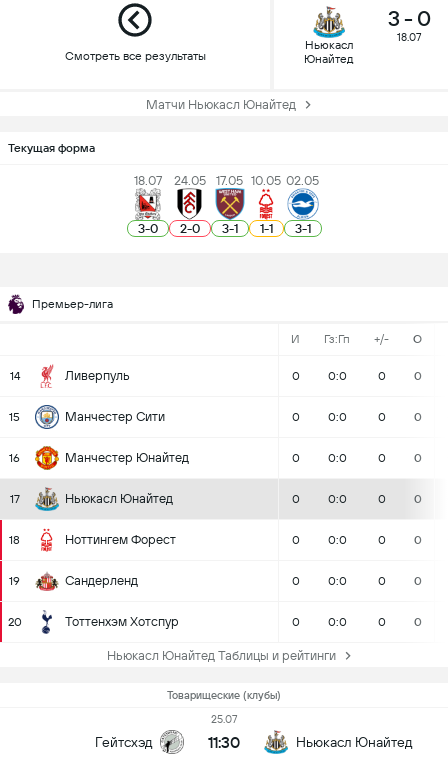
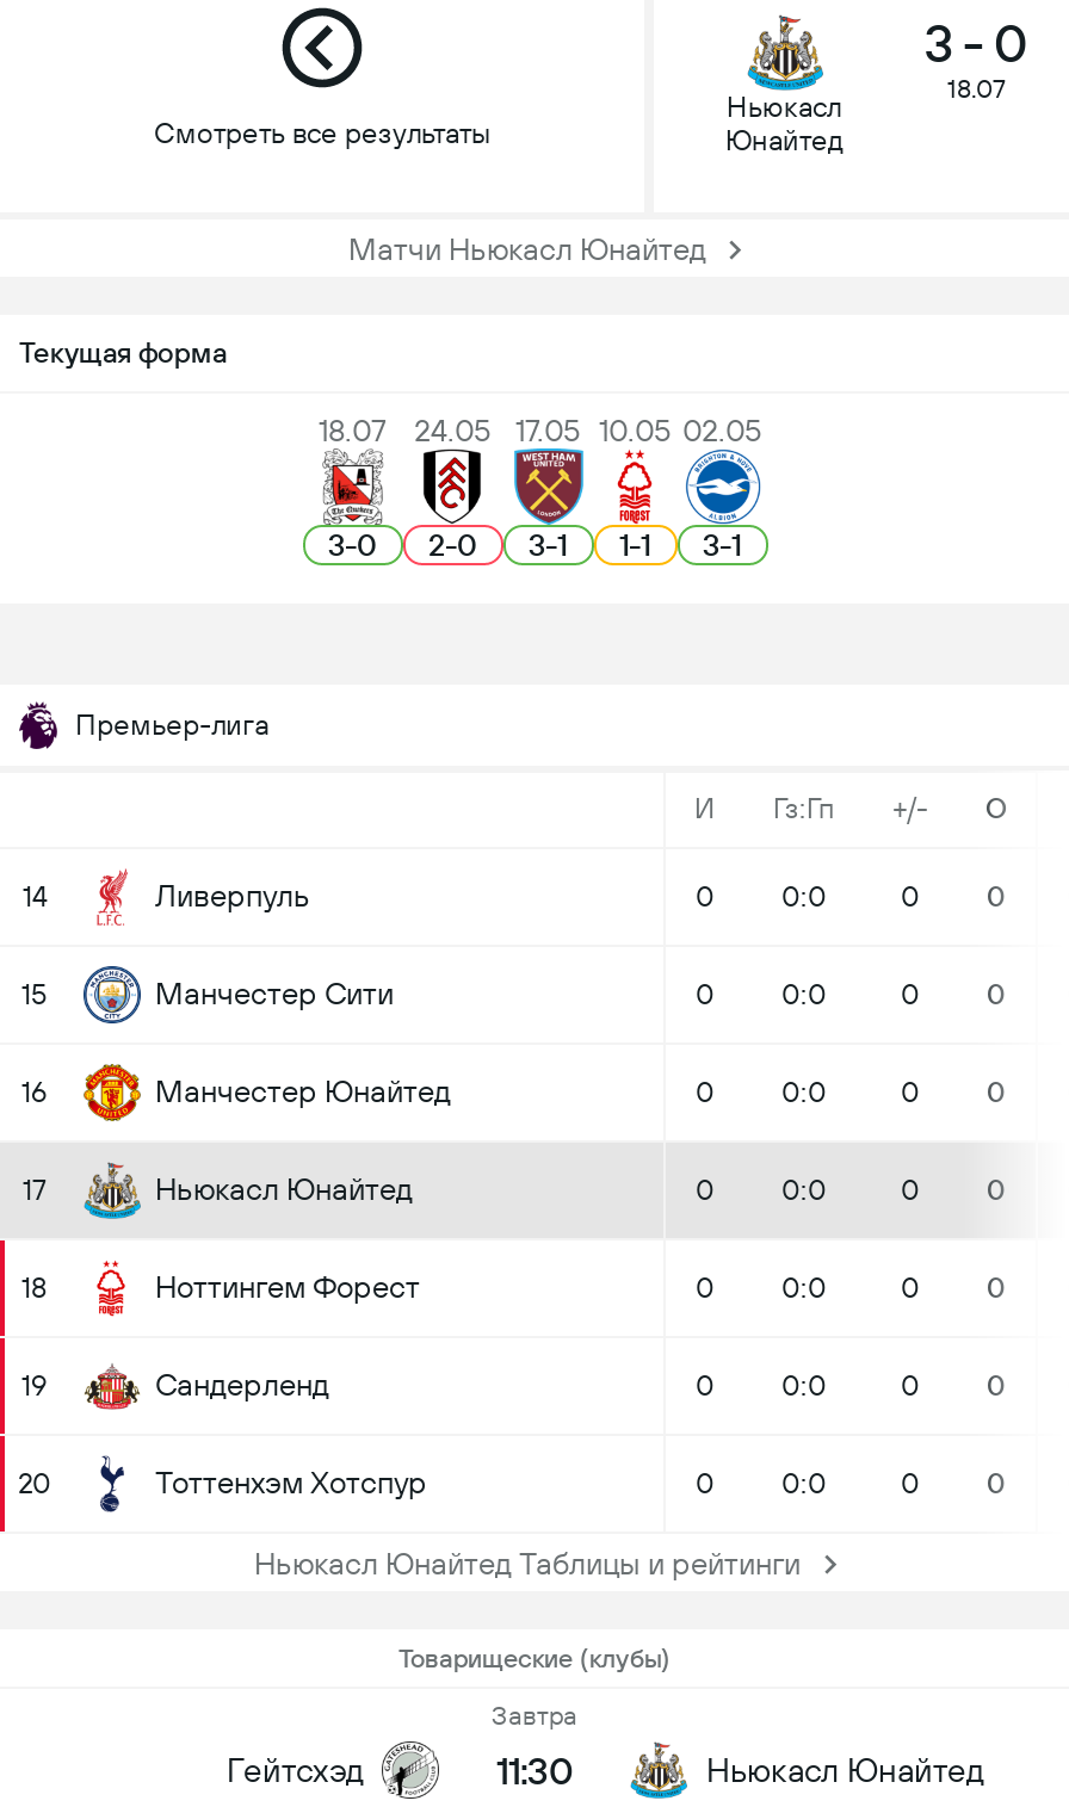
- 25.07
+ Завтра
